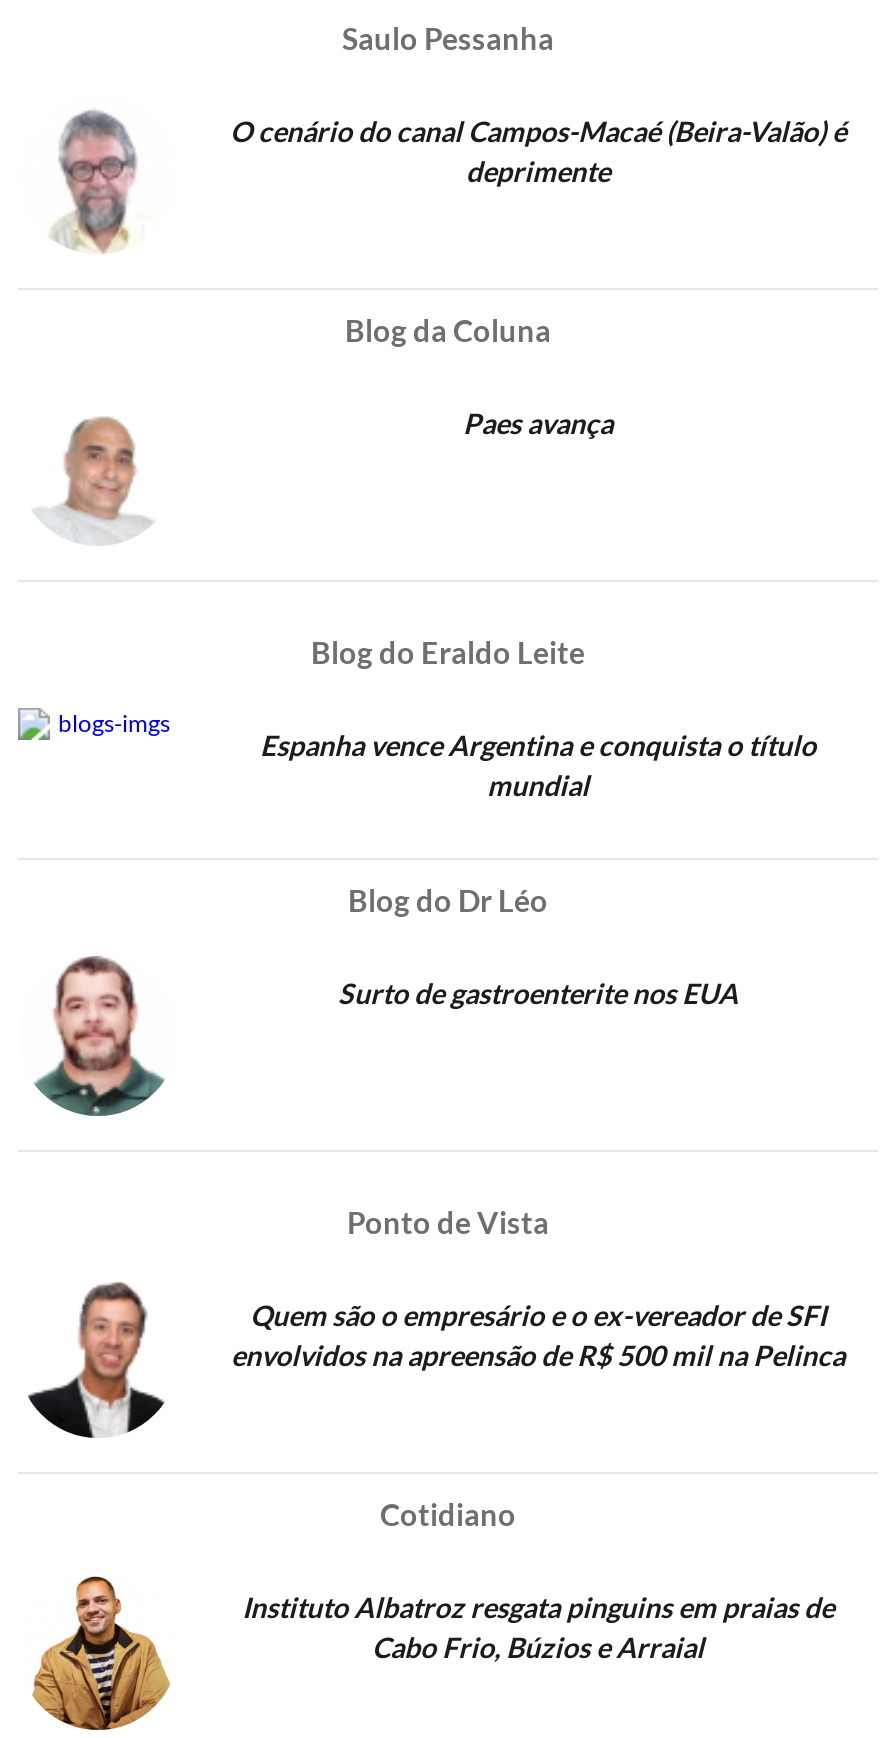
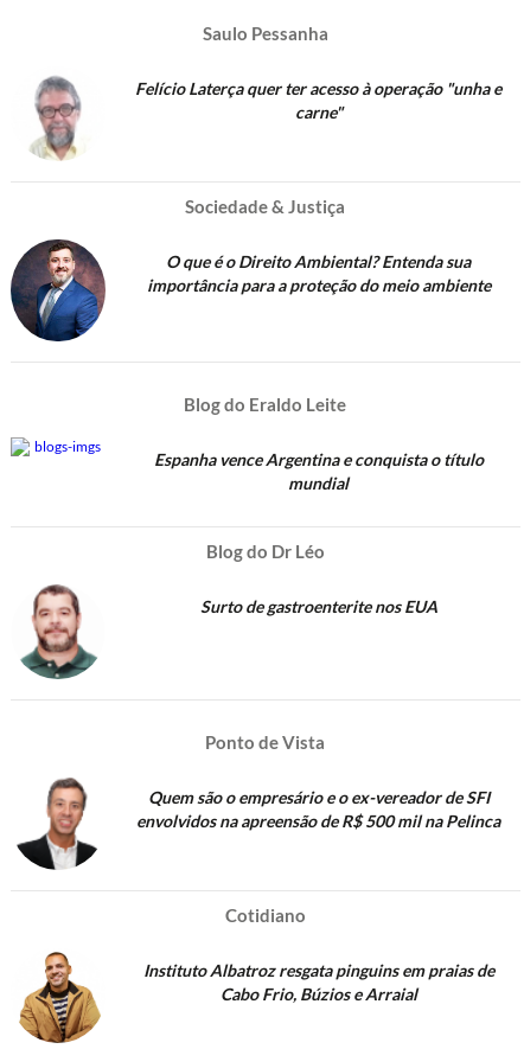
- O cenário do canal Campos-Macaé (Beira-Valão) é
- deprimente
+ Felício Laterça quer ter acesso à operação "unha e
+ carne"

- Blog da Coluna
+ Sociedade & Justiça

- [image]
+ [image]

- Paes avança
+ O que é o Direito Ambiental? Entenda sua
+ importância para a proteção do meio ambiente
